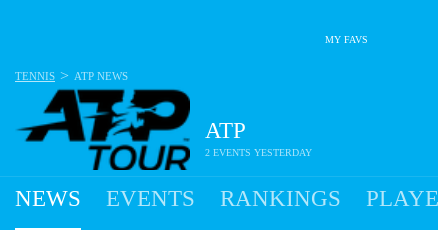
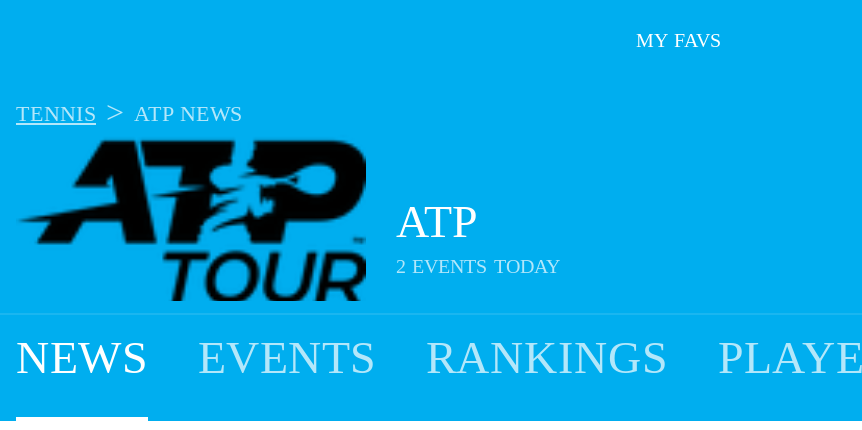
- 2 EVENTS YESTERDAY
+ 2 EVENTS TODAY
